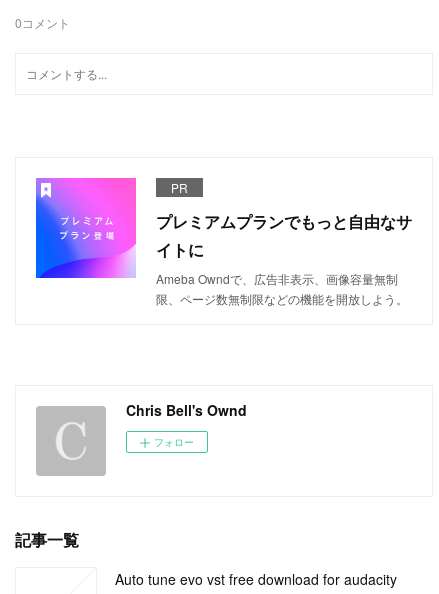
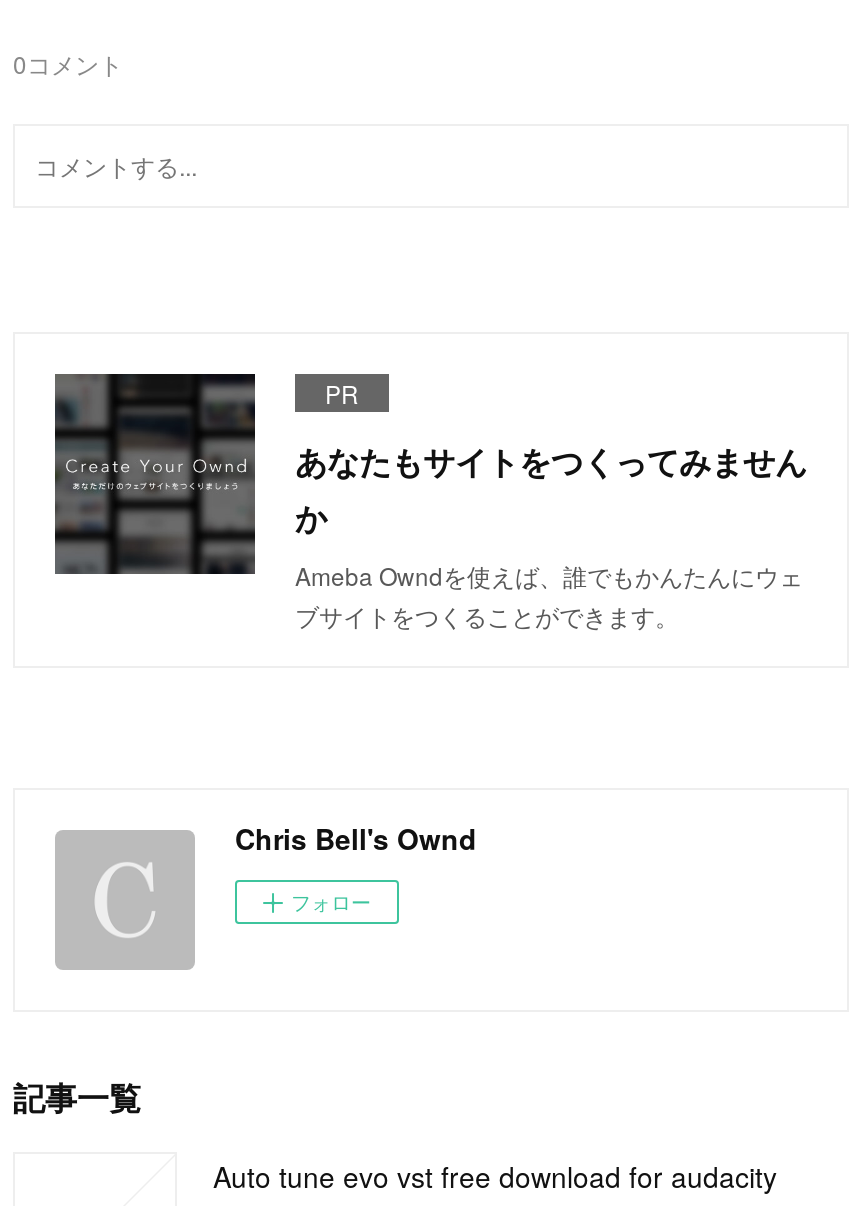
- [image]
- プレミアムプランでもっと自由なサ
- イトに
- Ameba Owndで、広告非表示、画像容量無制
- 限、ページ数無制限などの機能を開放しよう。
+ [image]
+ あなたもサイトをつくってみません
+ か
+ Ameba Owndを使えば、誰でもかんたんにウェ
+ ブサイトをつくることができます。
